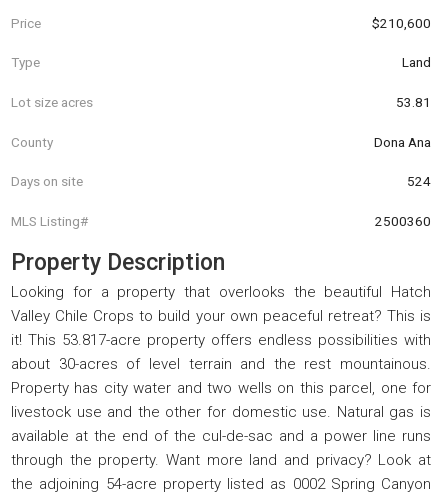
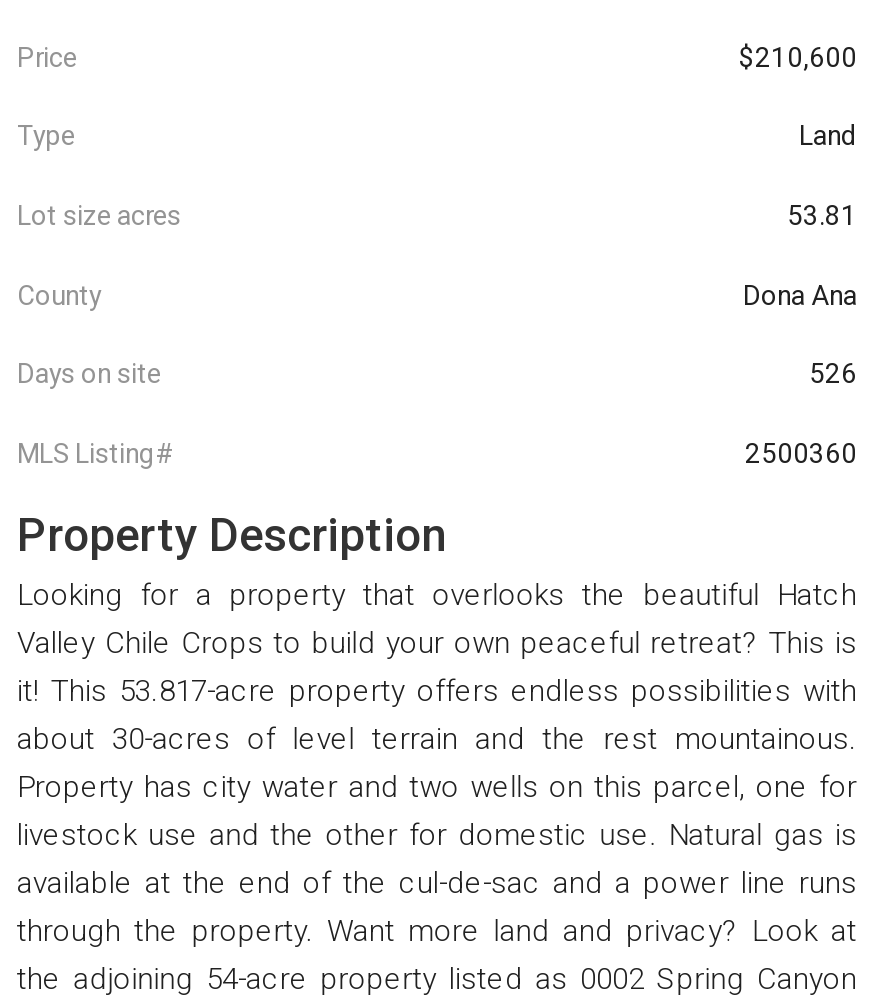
- 524
+ 526
